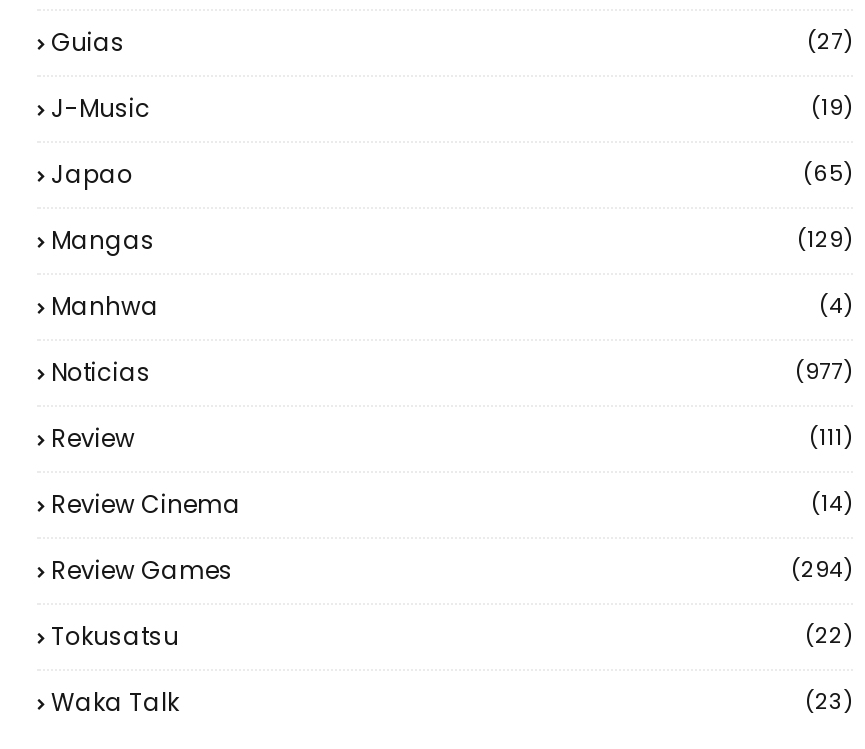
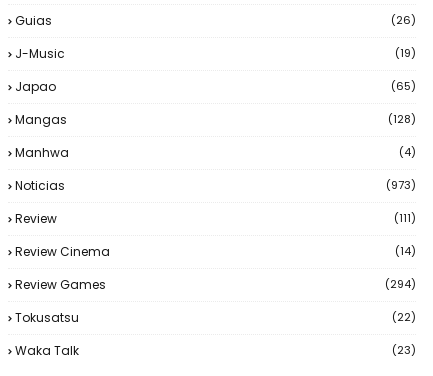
- (27)
+ (26)

- (129)
+ (128)

- (977)
+ (973)
